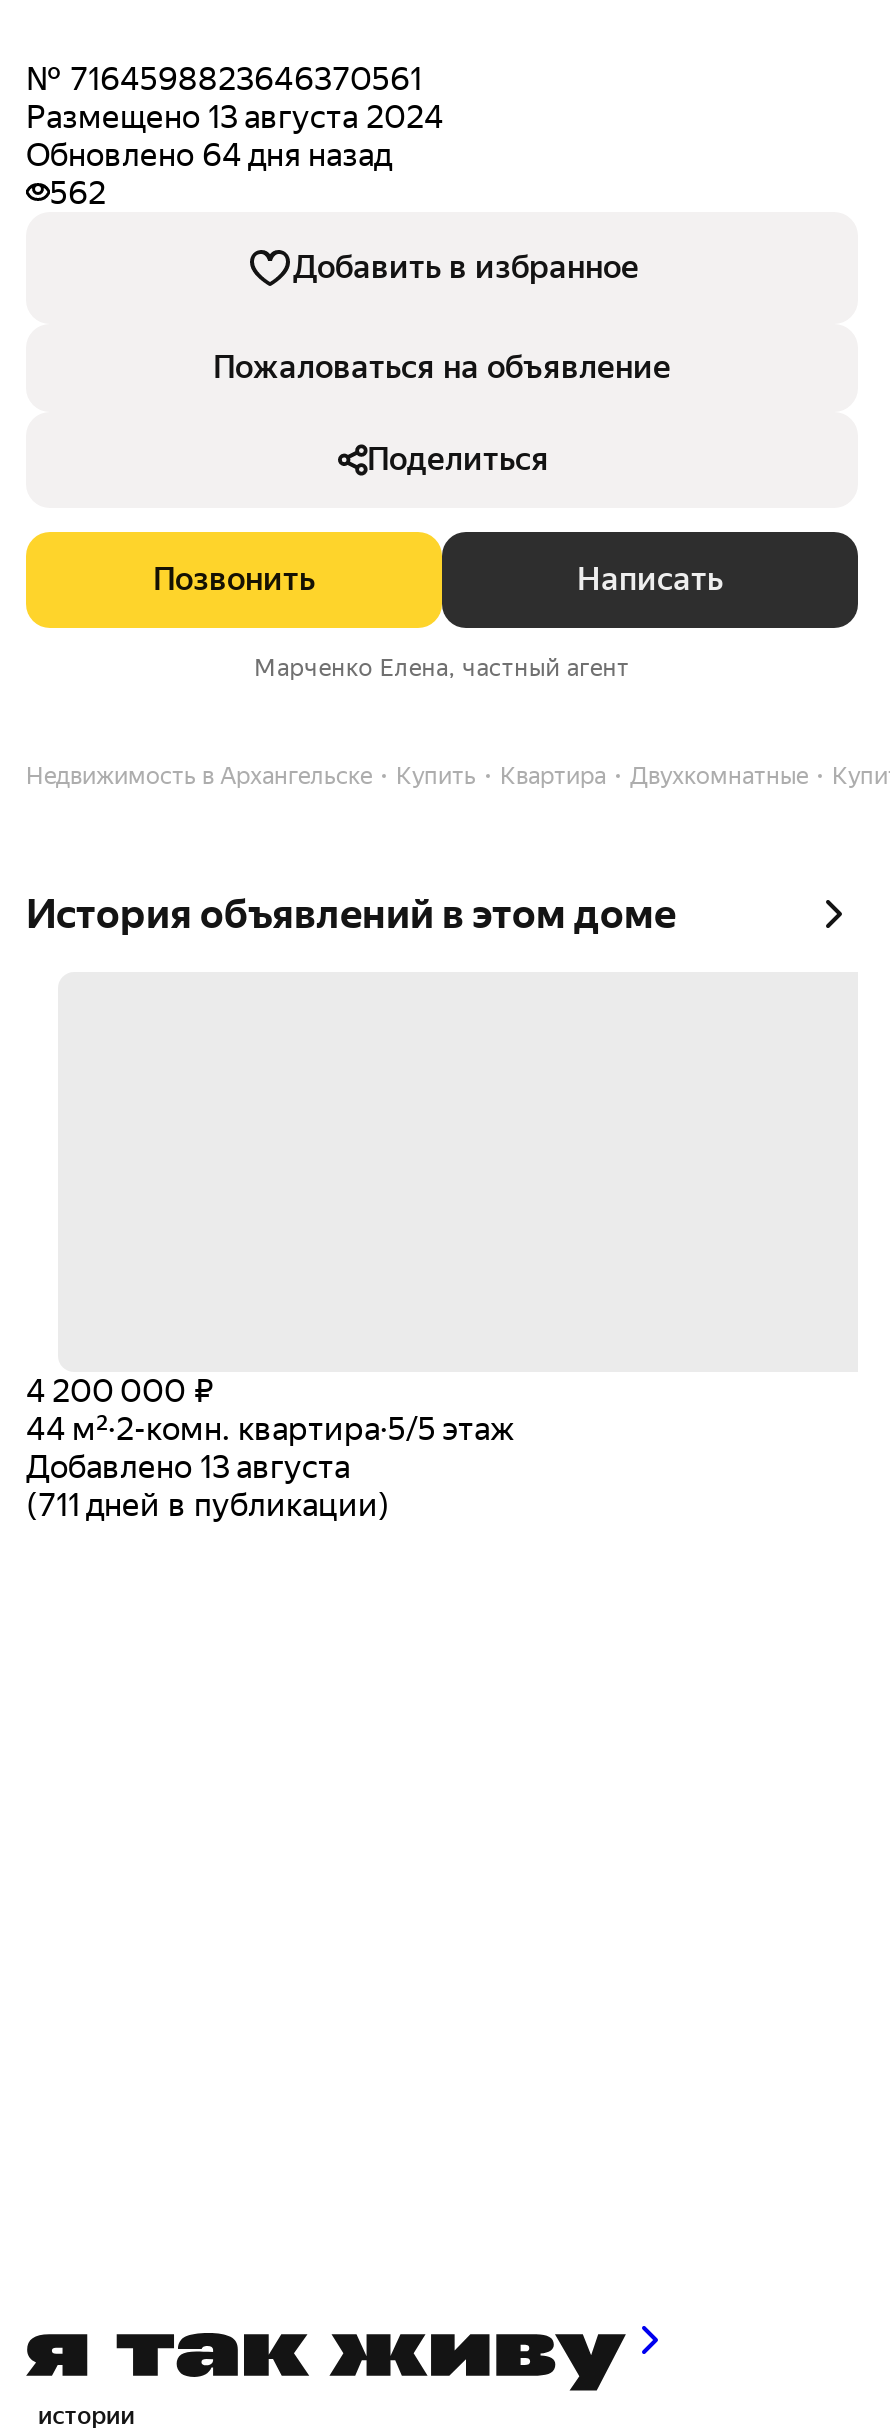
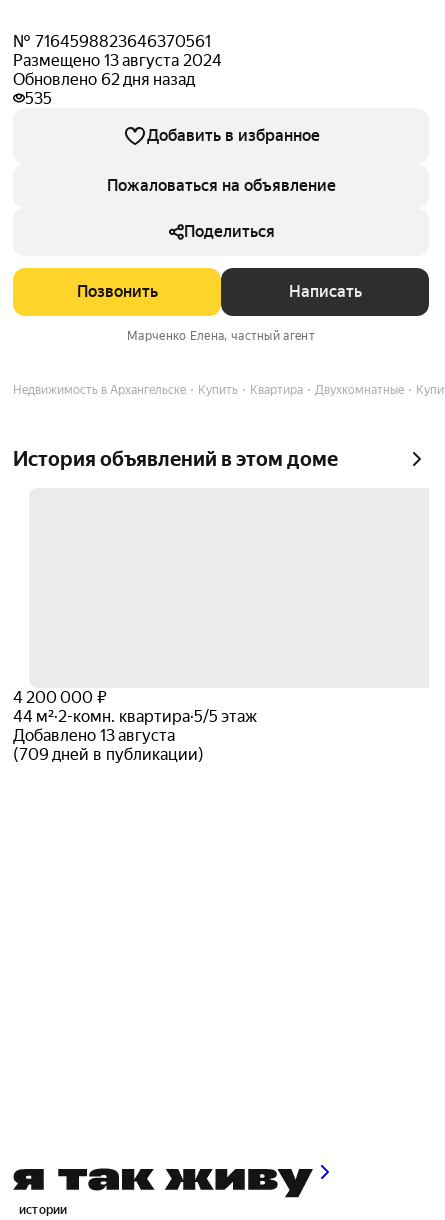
- Обновлено 64 дня назад
+ Обновлено 62 дня назад

- 562
+ 535

- (711 дней в публикации)
+ (709 дней в публикации)
